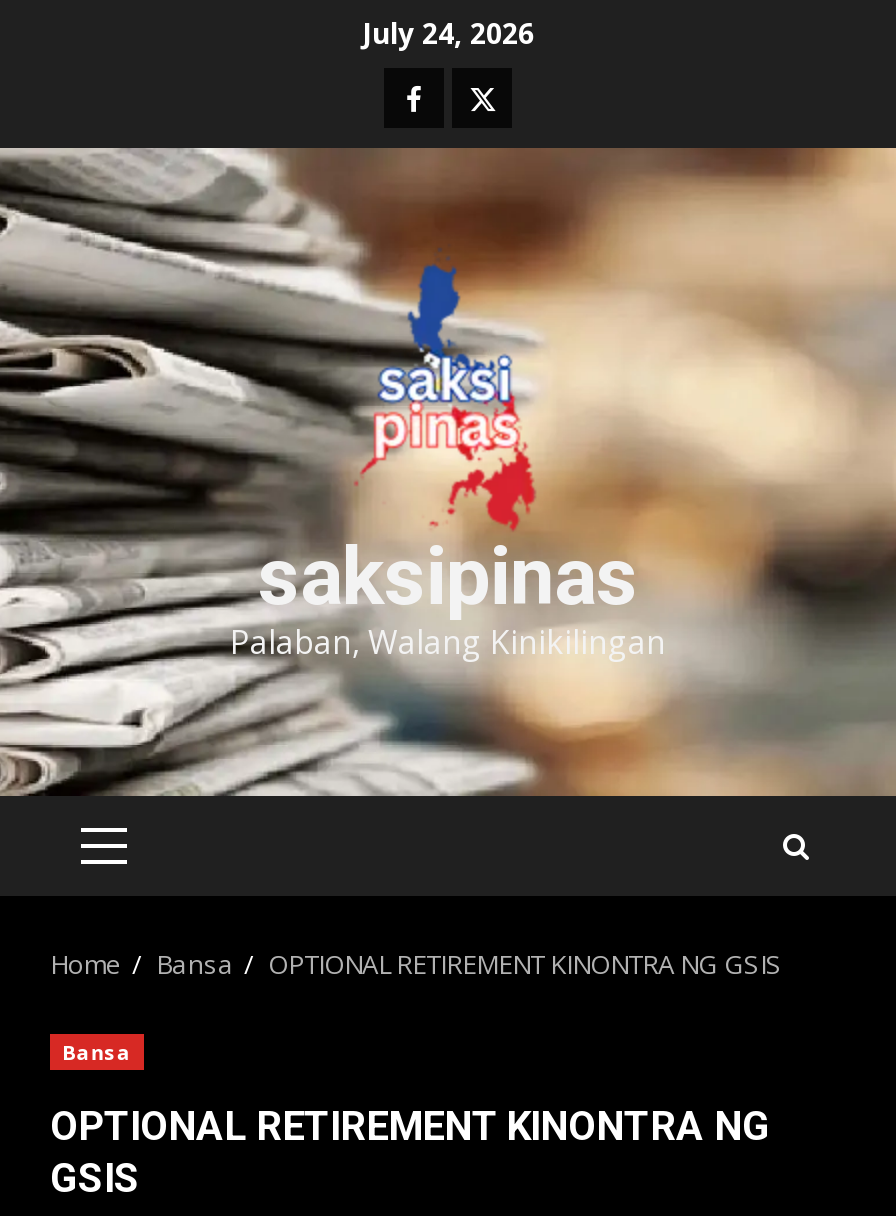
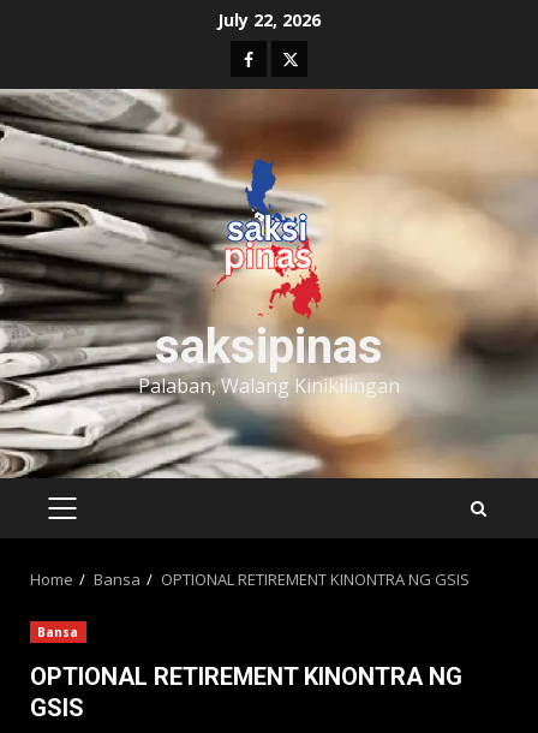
- July 24, 2026
+ July 22, 2026
